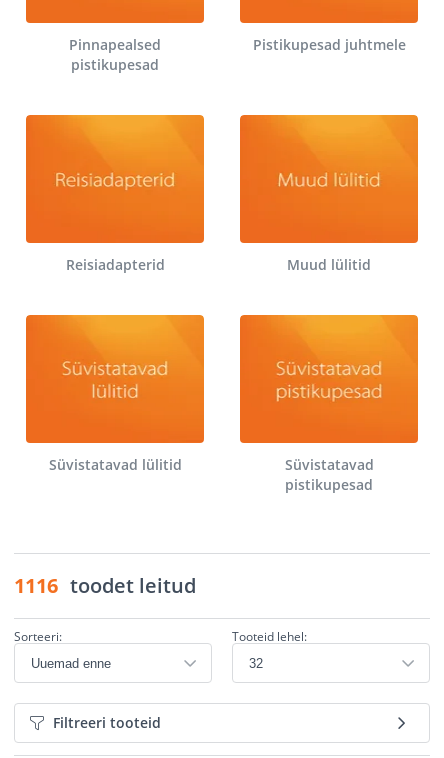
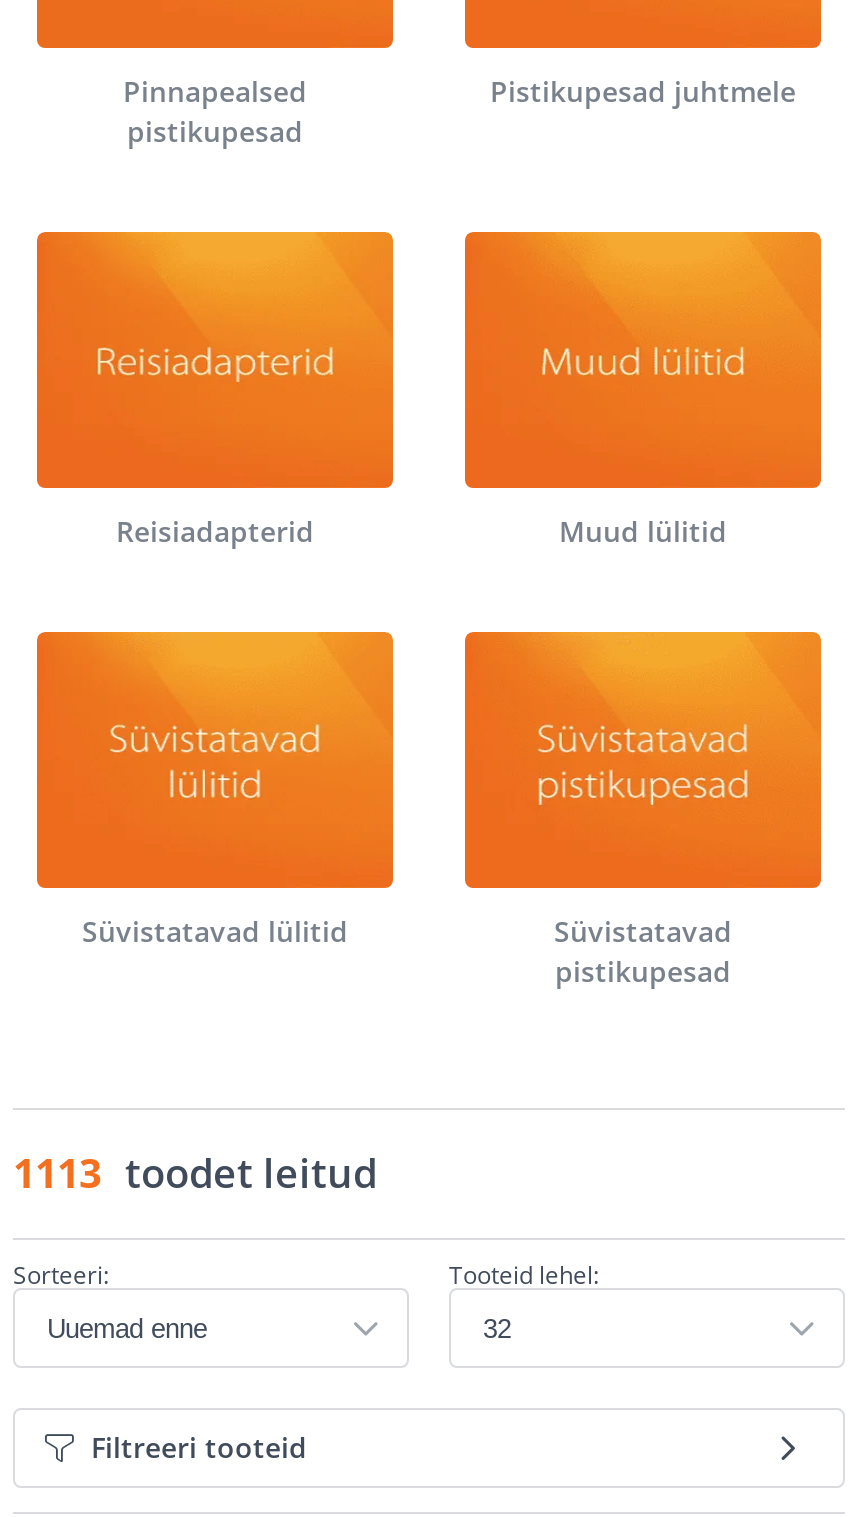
- 1116 toodet leitud
+ 1113 toodet leitud
